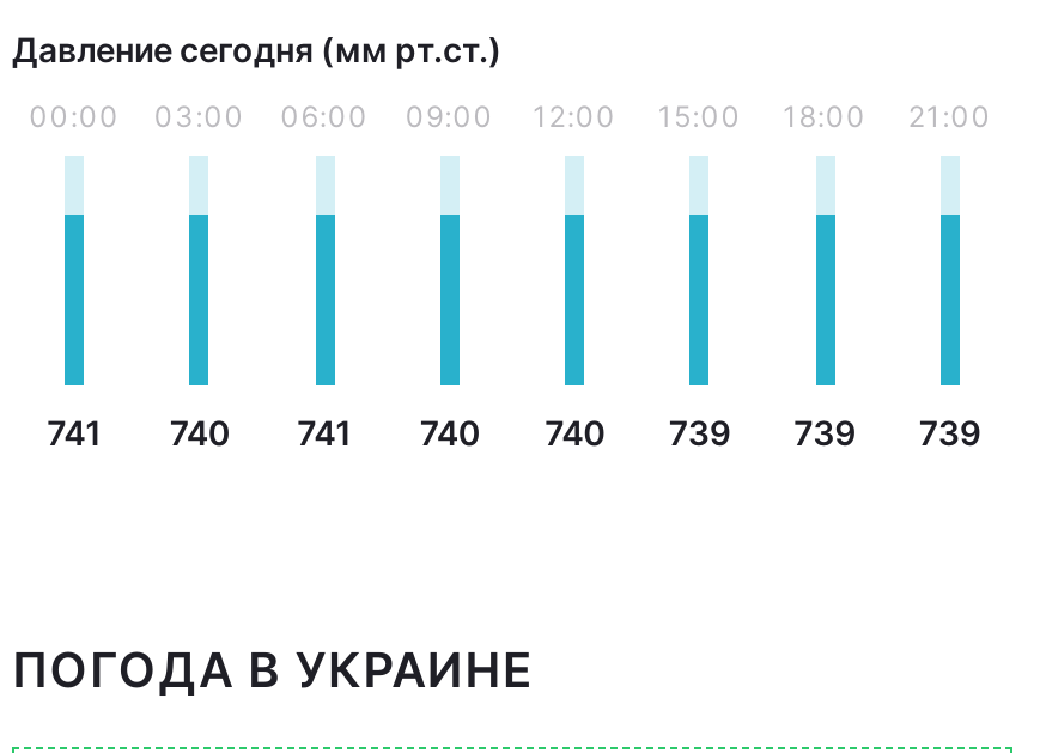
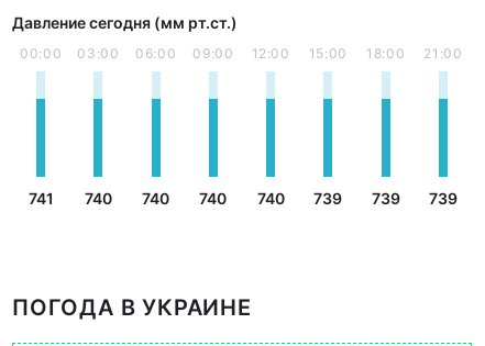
- 741 740 741 740 740 739 739 739
+ 741 740 740 740 740 739 739 739
